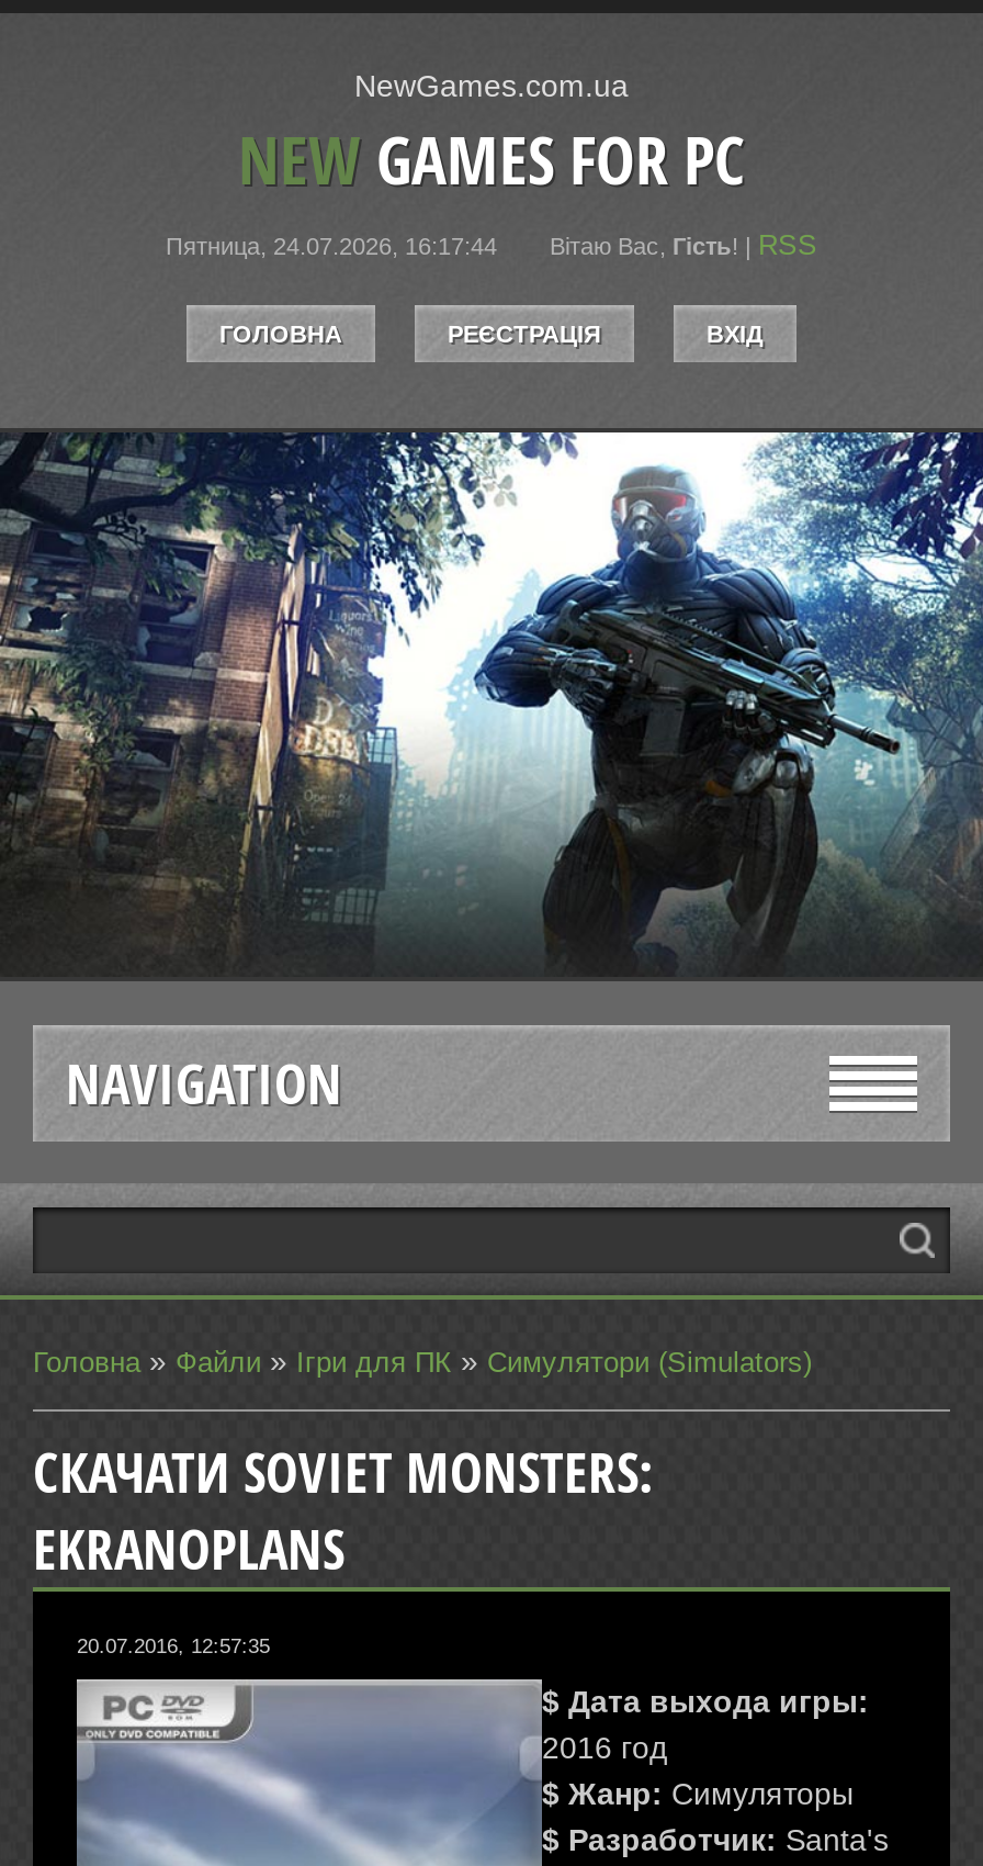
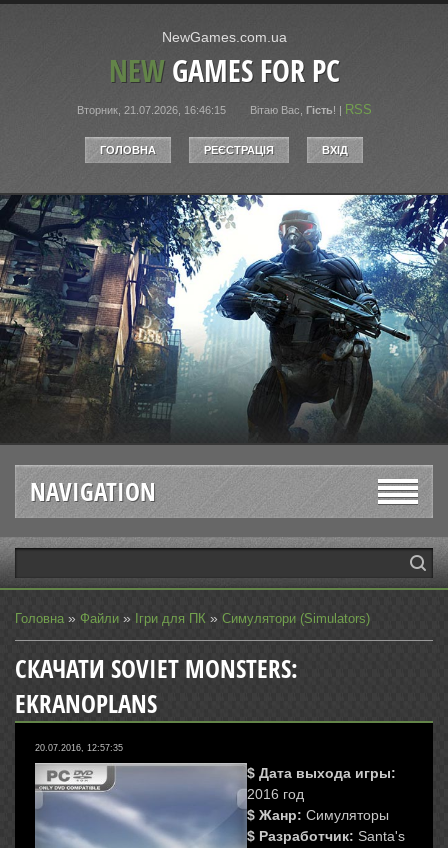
- Пятница, 24.07.2026, 16:17:44
+ Вторник, 21.07.2026, 16:46:15
